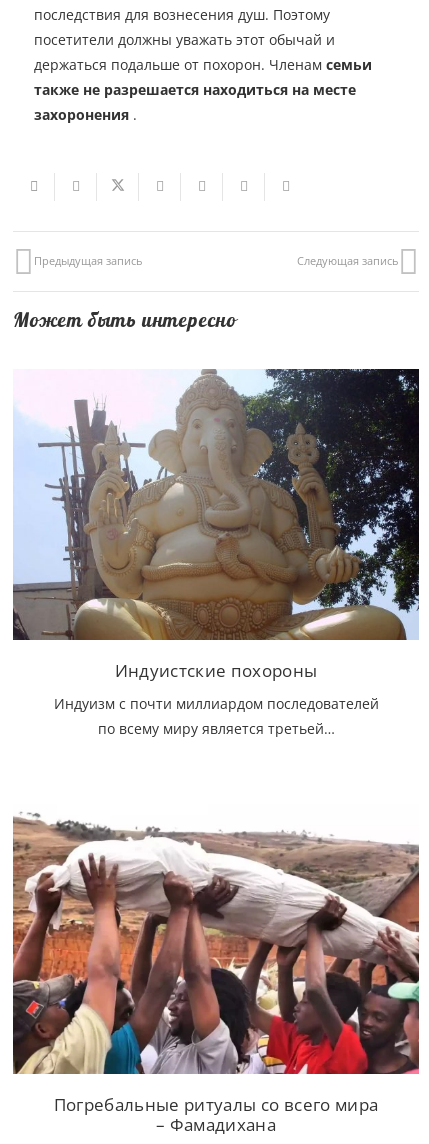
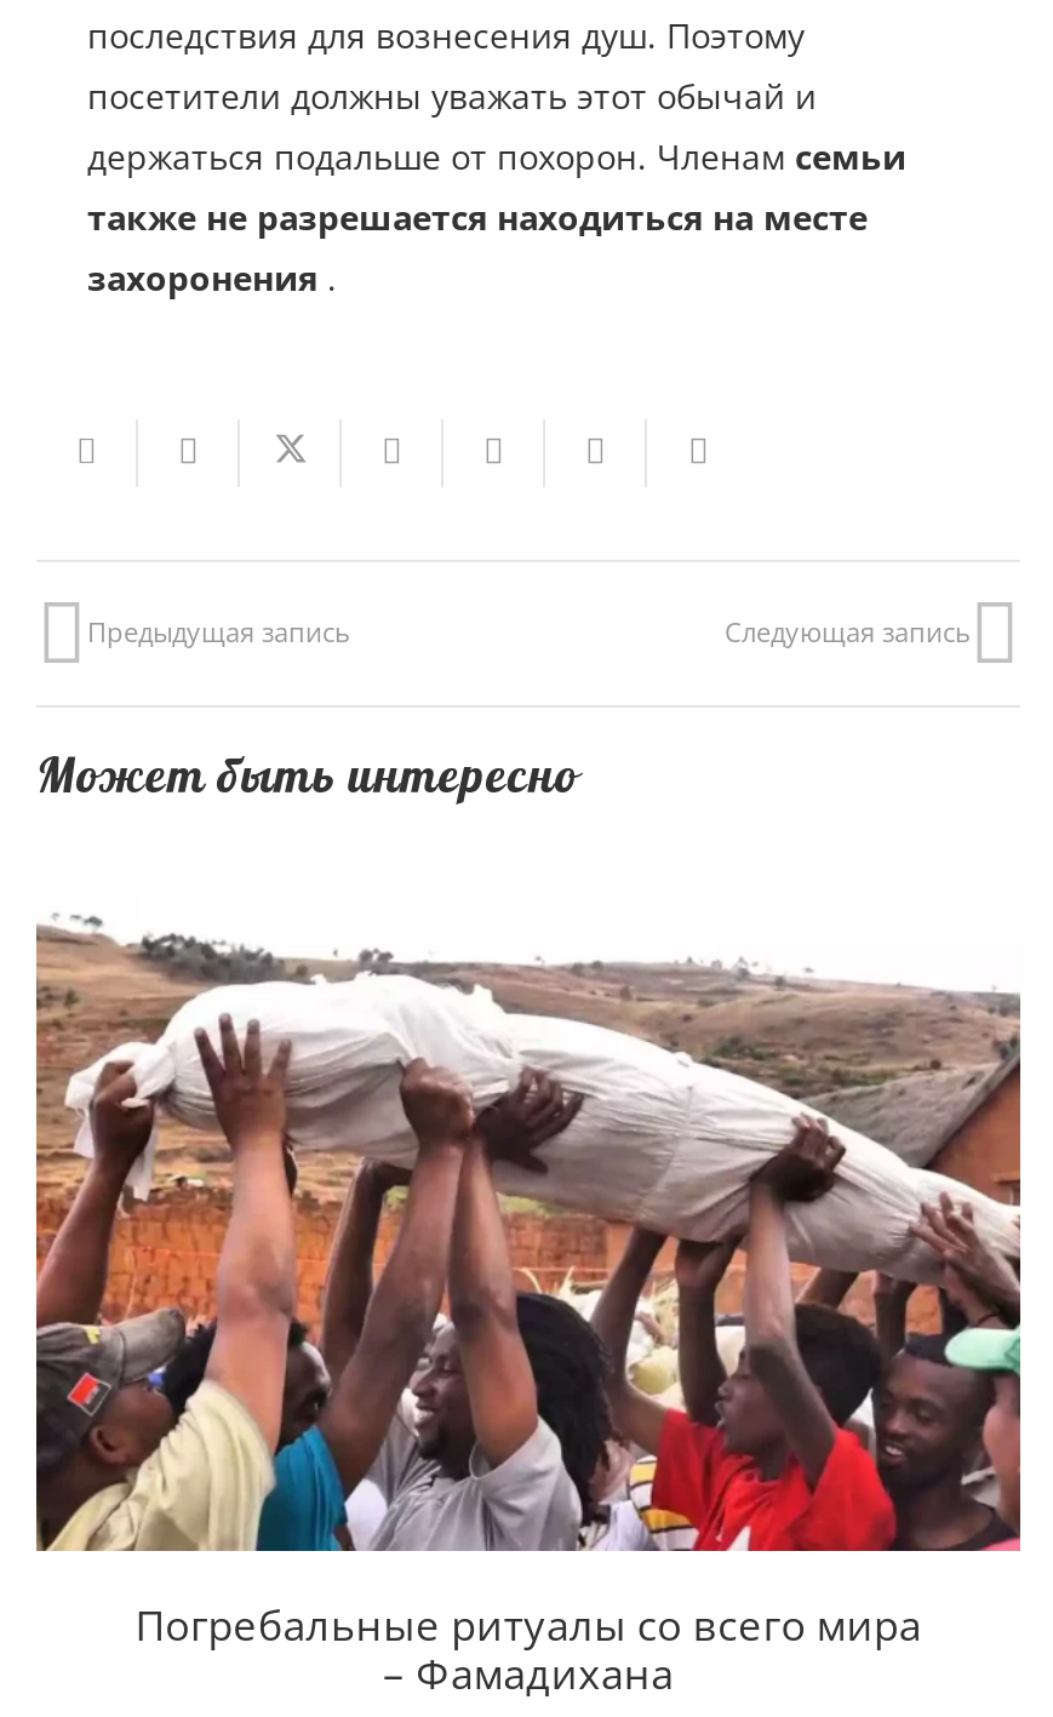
- [image]
- Индуистские похороны
- Индуизм с почти миллиардом последователей
- по всему миру является третьей…
